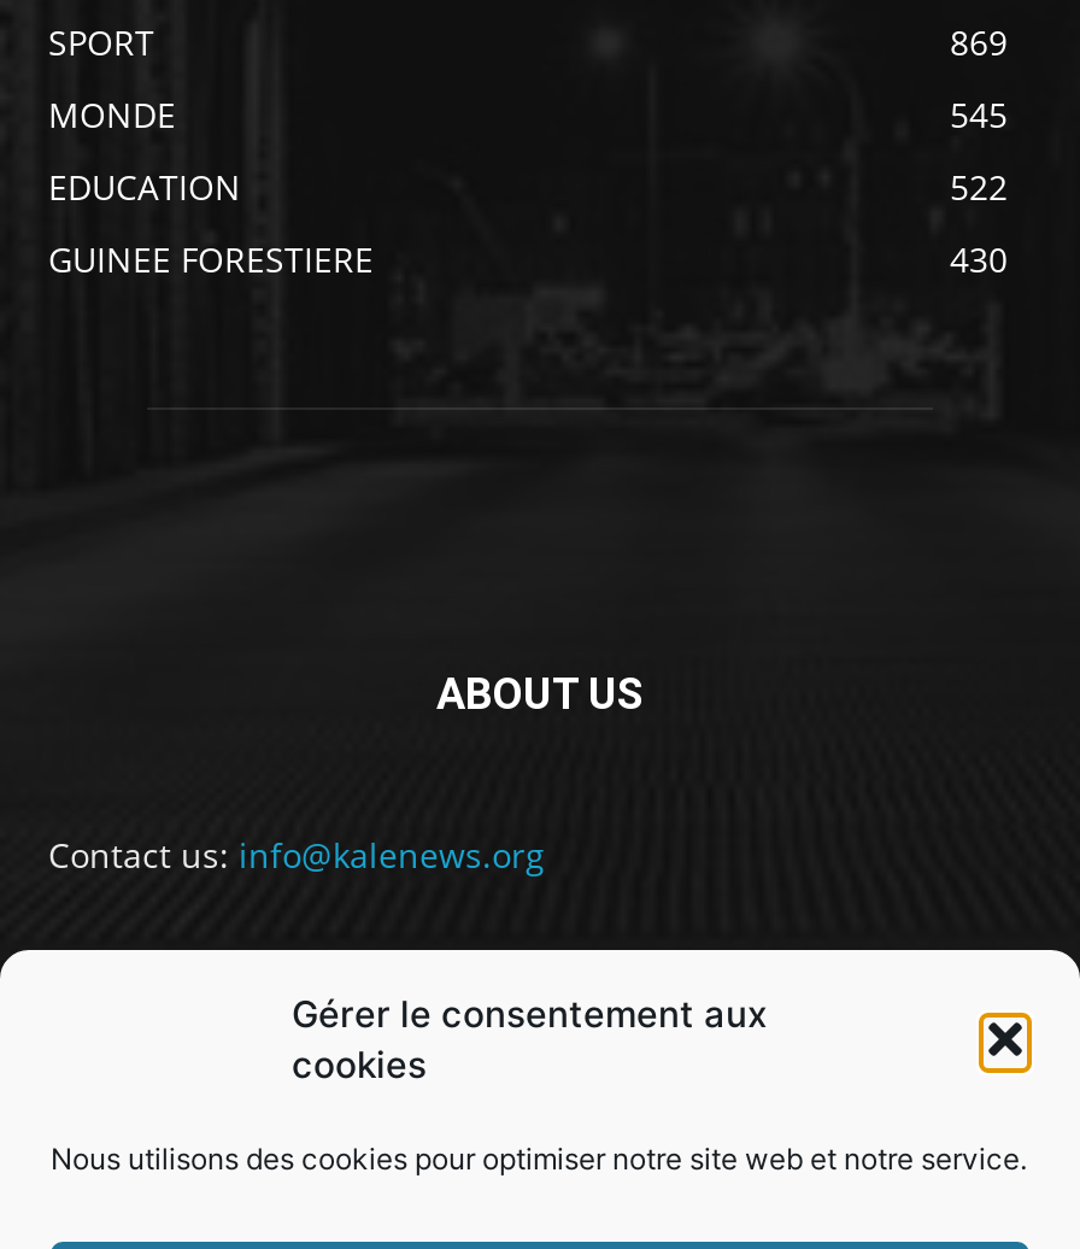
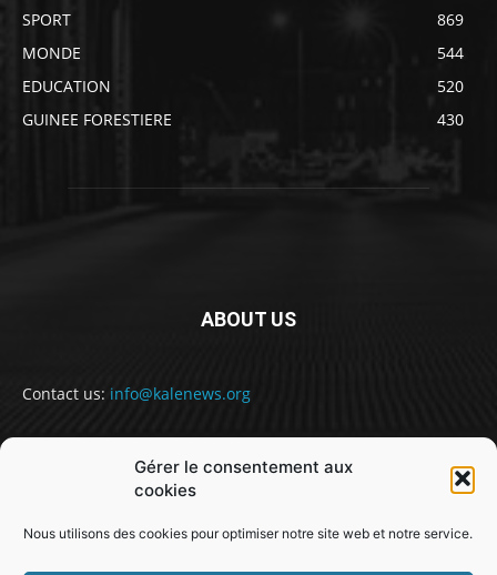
- 545
+ 544

- 522
+ 520
